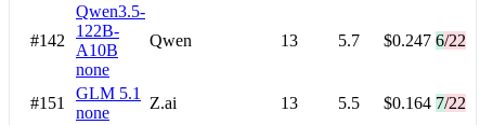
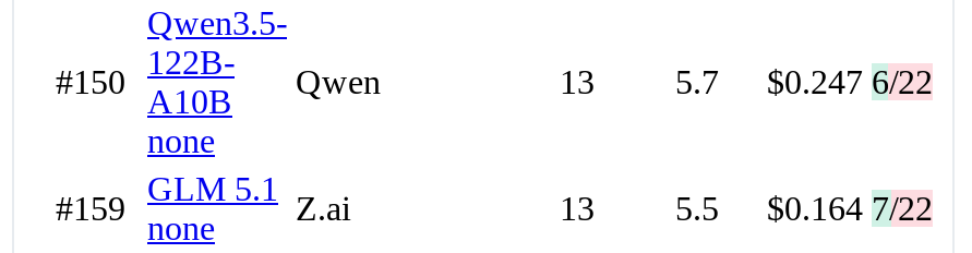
- #142
+ #150

- #151
+ #159
